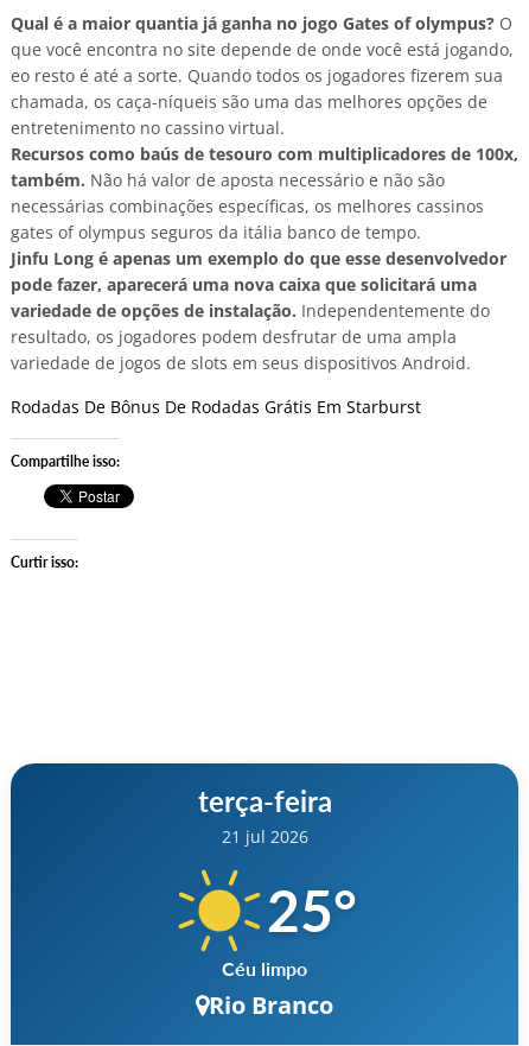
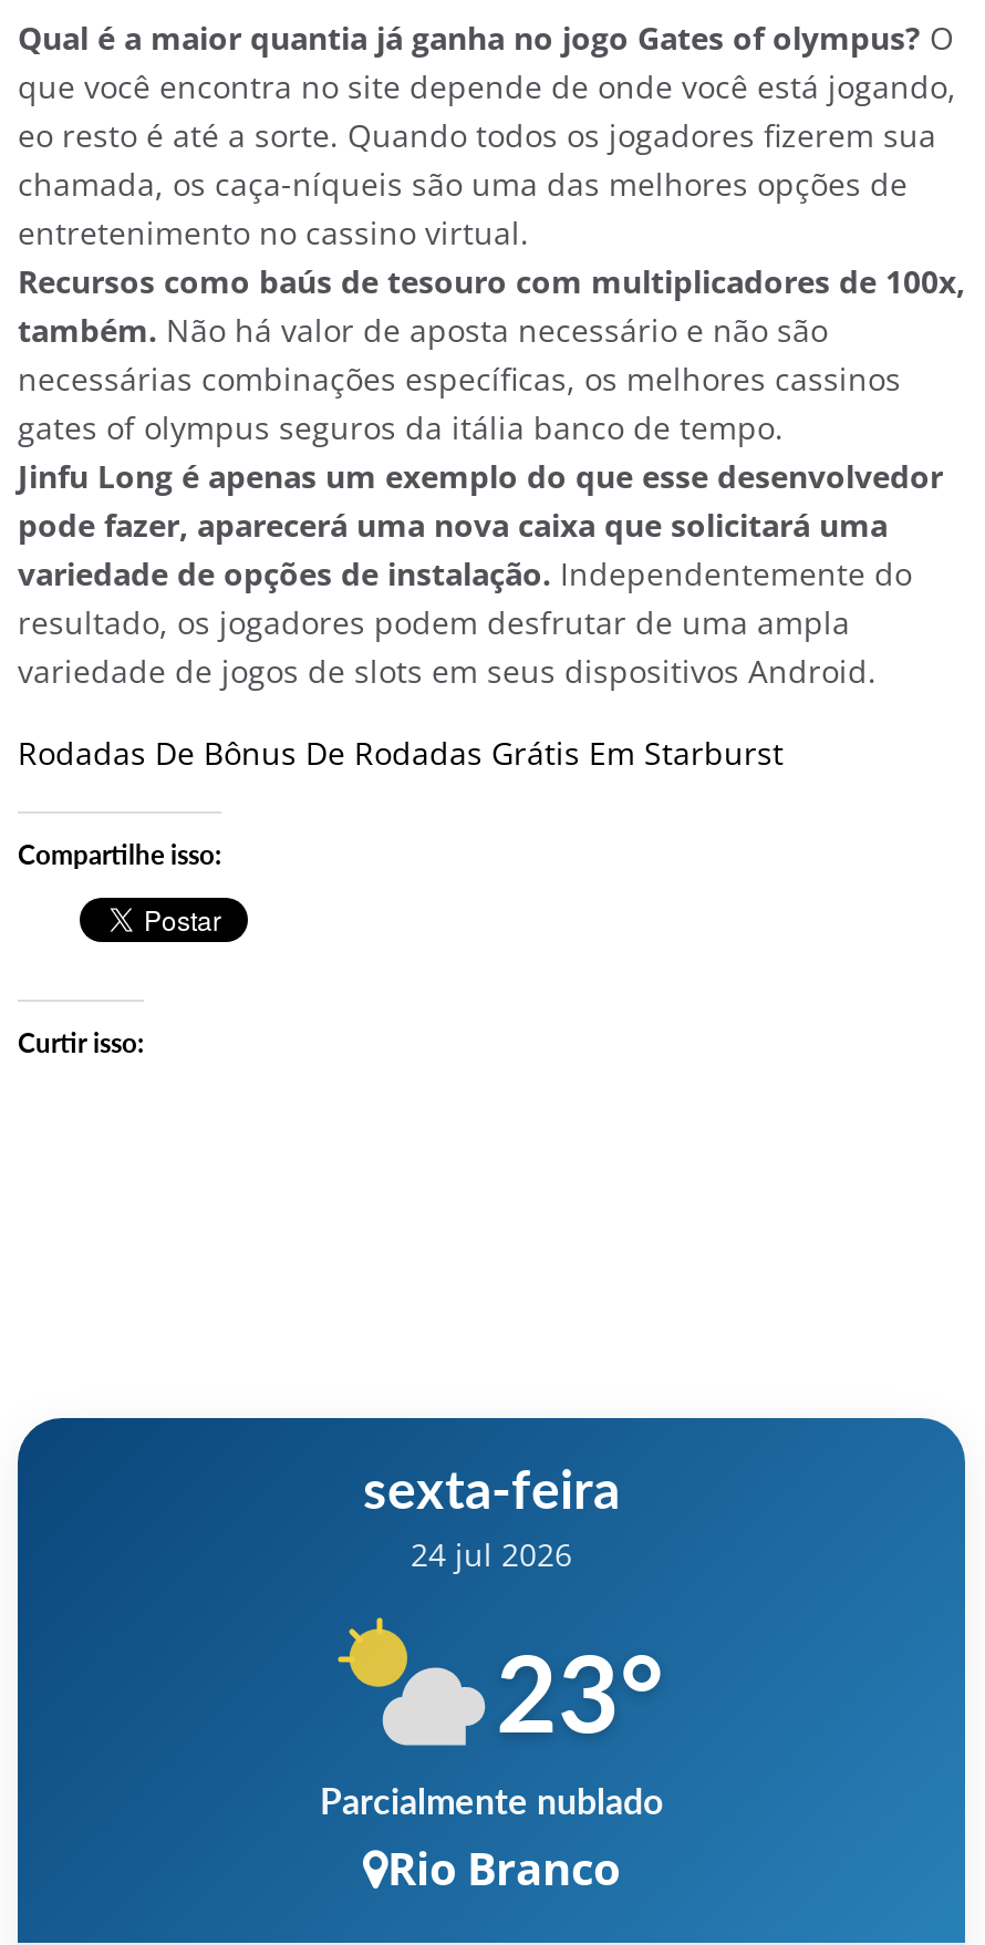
- [image]
- terça-feira
- 21 jul 2026
- 25°
- Céu limpo
+ [image]
+ sexta-feira
+ 24 jul 2026
+ 23°
+ Parcialmente nublado
